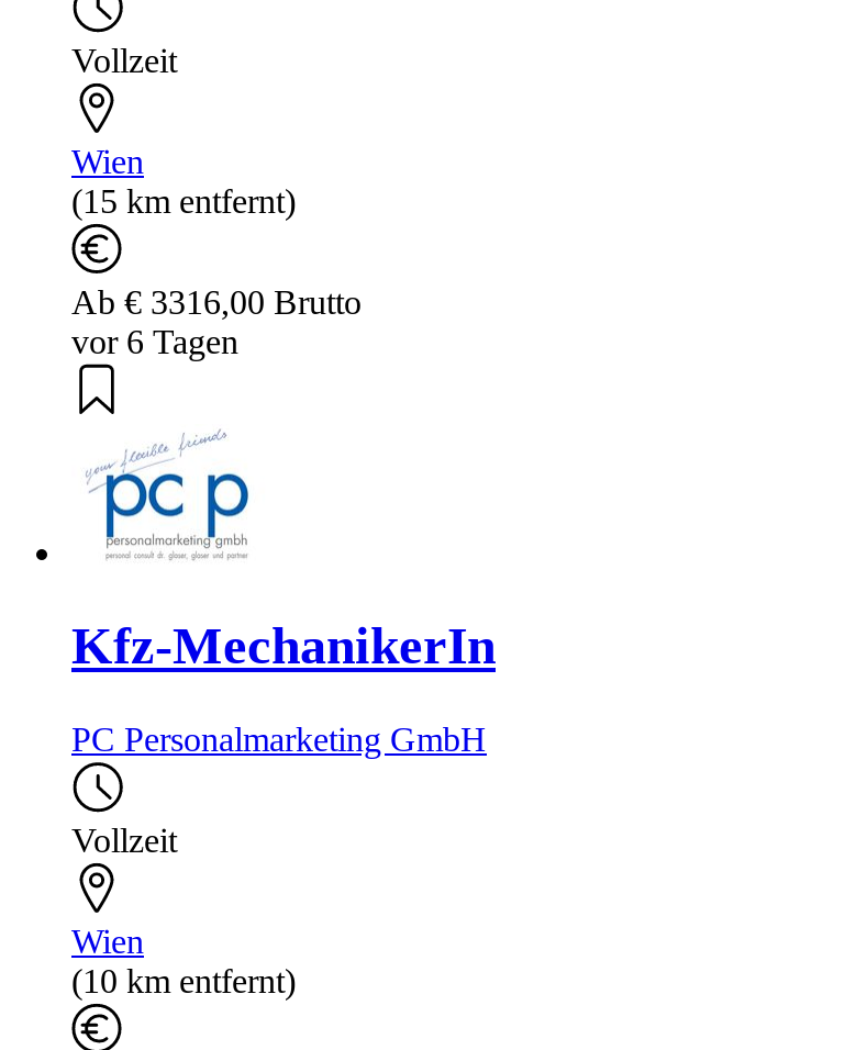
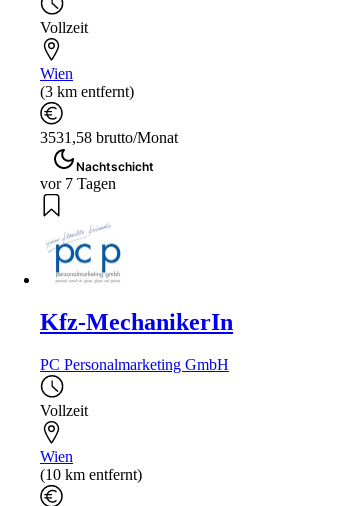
- (15 km entfernt)
- Ab € 3316,00 Brutto
- vor 6 Tagen
+ (3 km entfernt)
+ 3531,58 brutto/Monat
+ Nachtschicht
+ vor 7 Tagen
